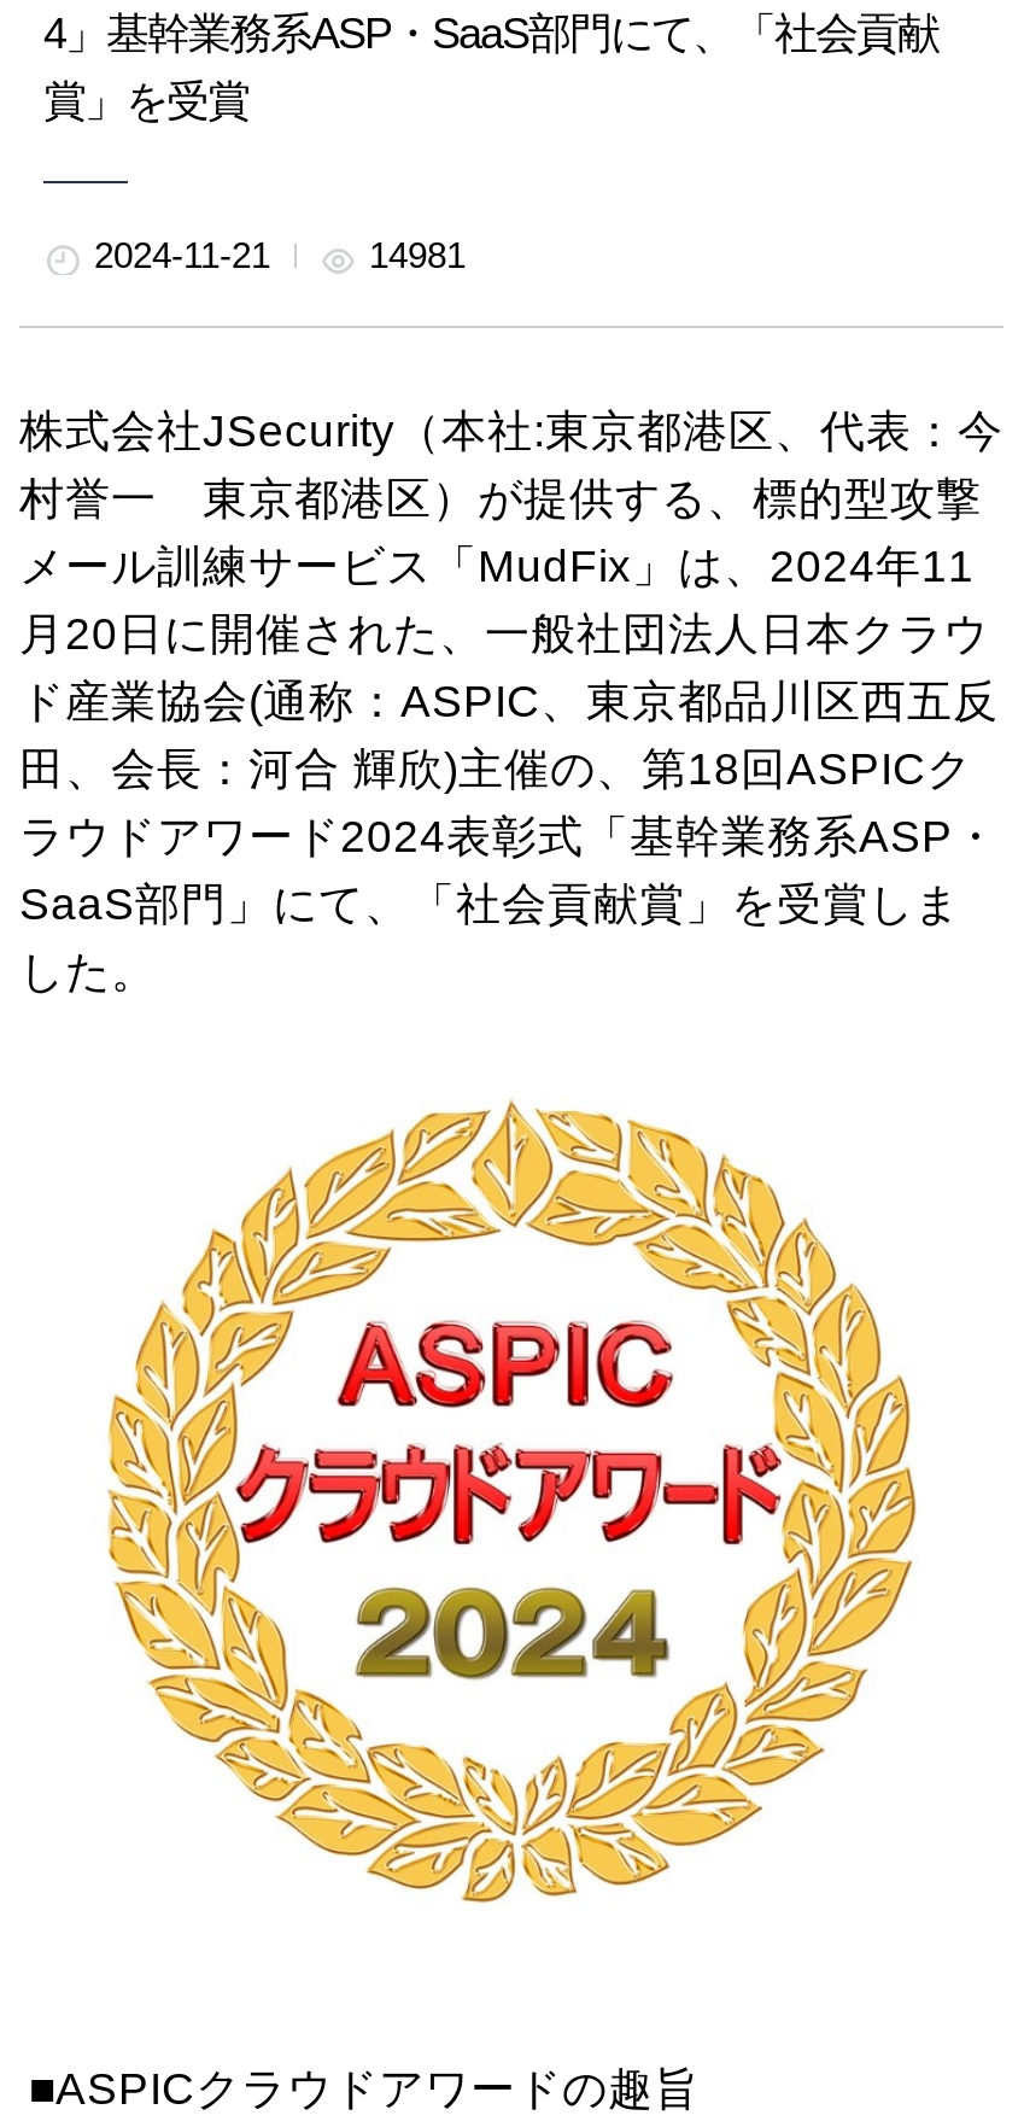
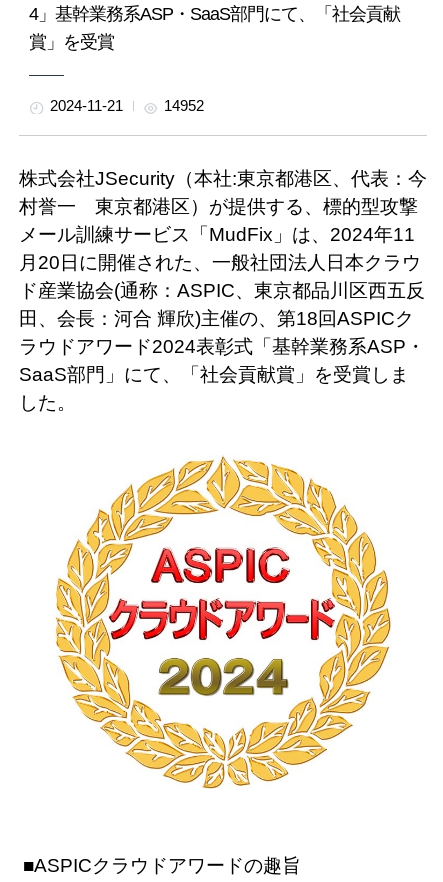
- 14981
+ 14952
